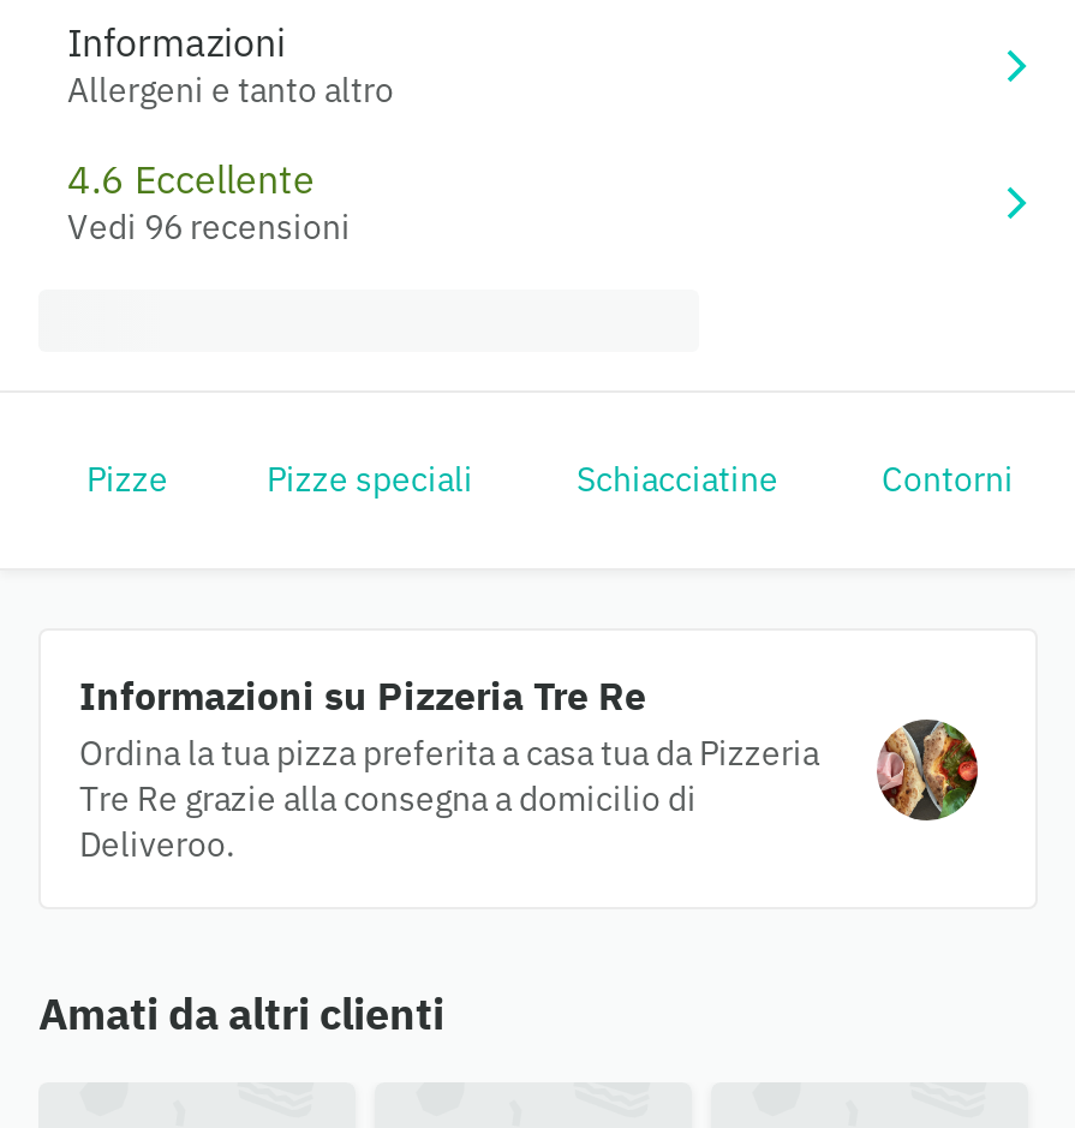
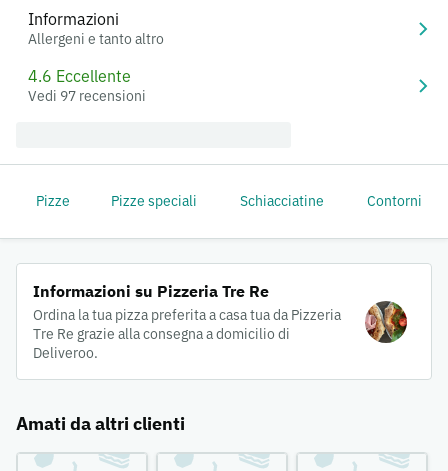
- Vedi 96 recensioni
+ Vedi 97 recensioni
